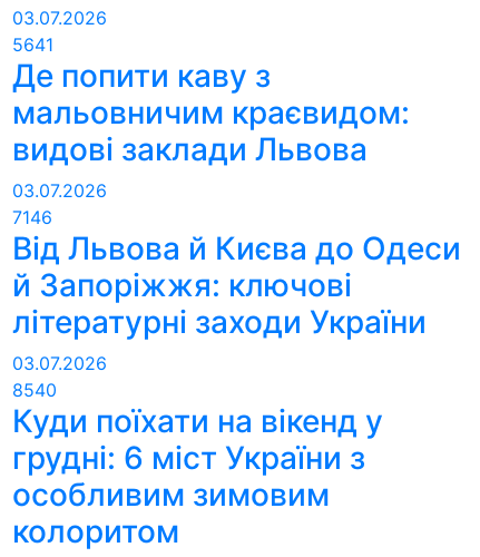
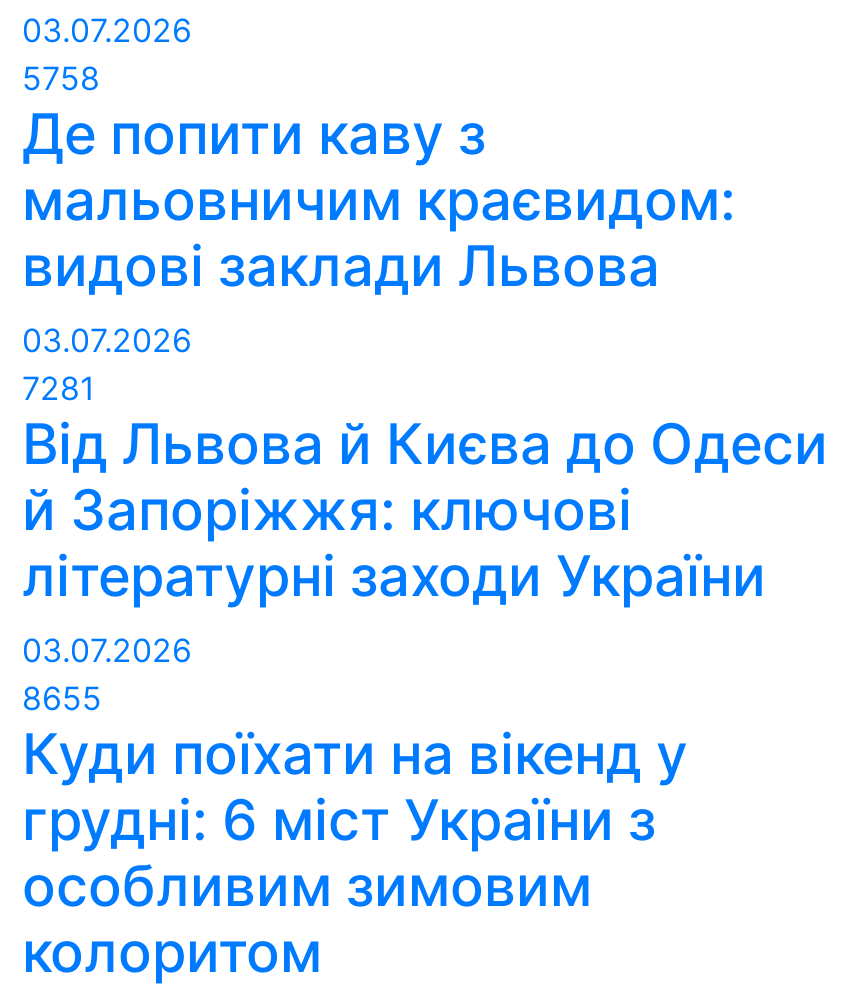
- 5641
+ 5758

- 7146
+ 7281

- 8540
+ 8655
